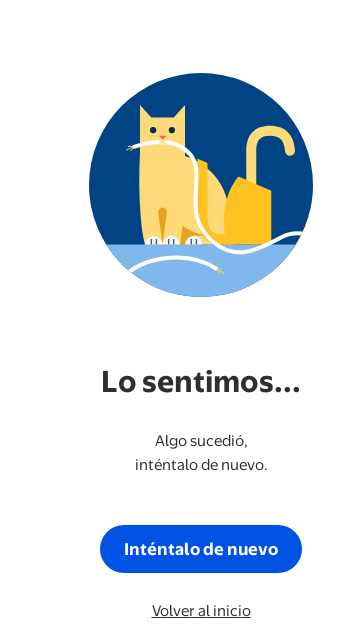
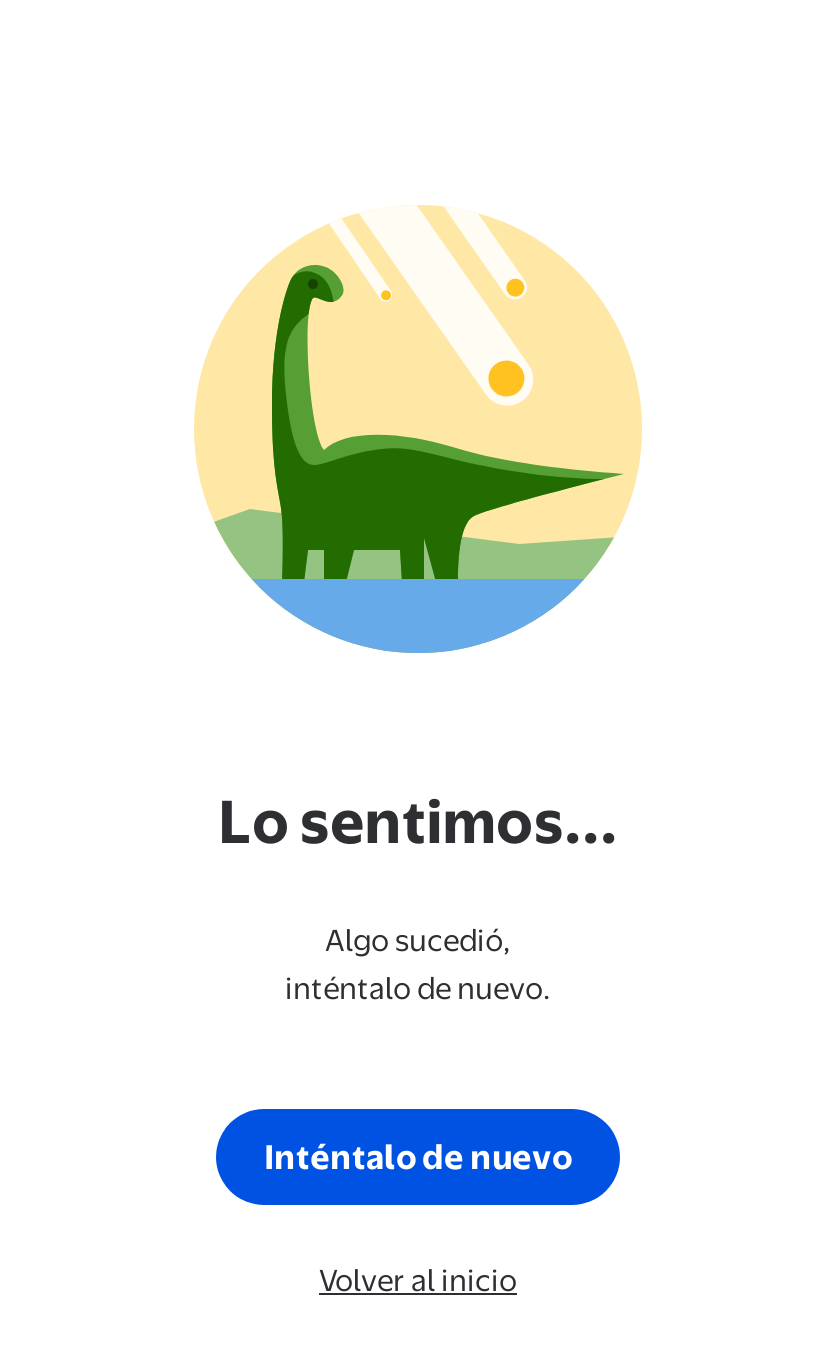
- [image]
+ [image]
